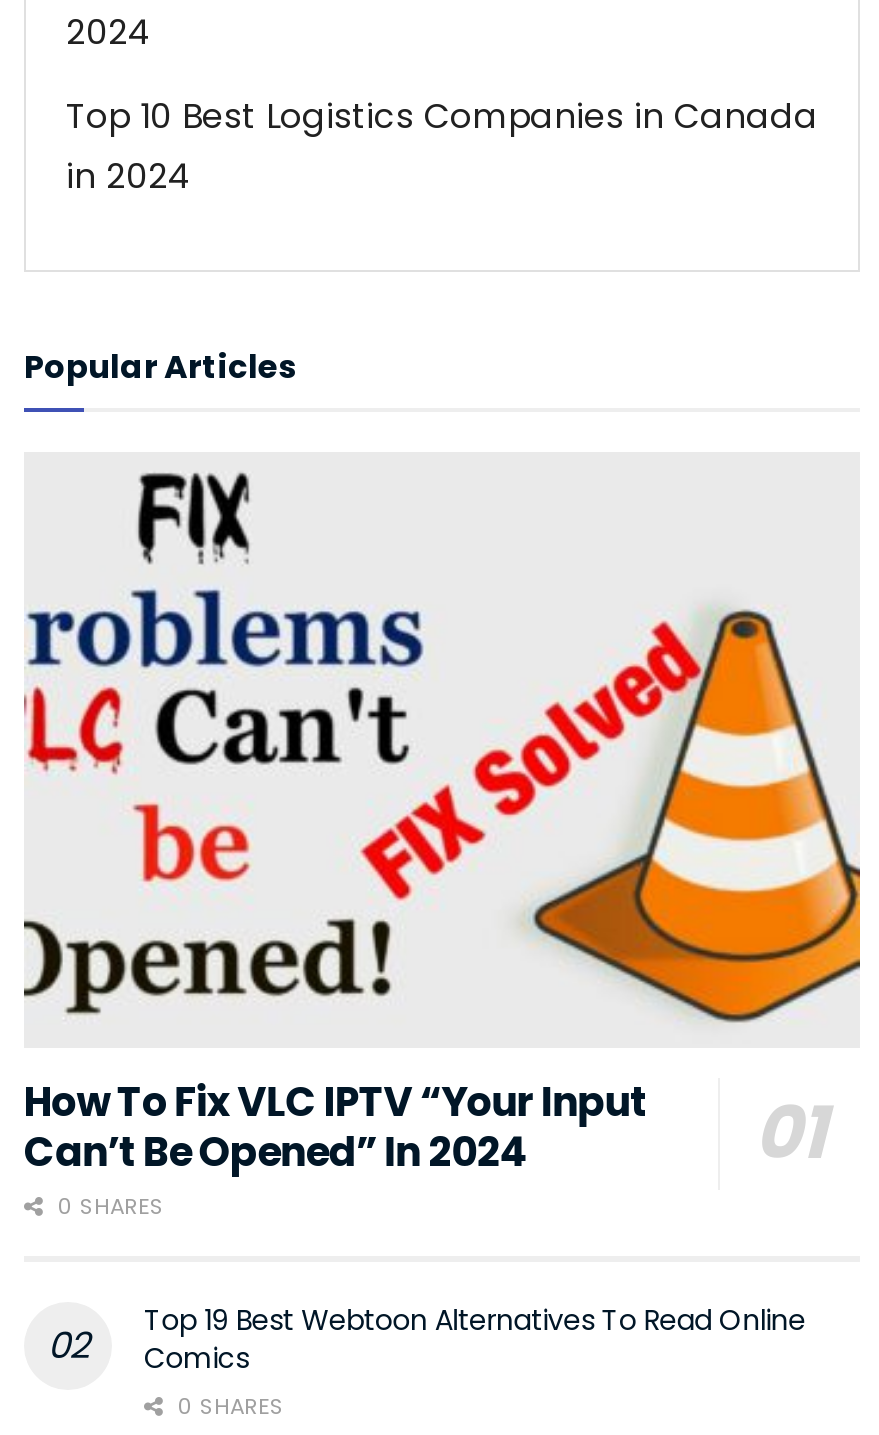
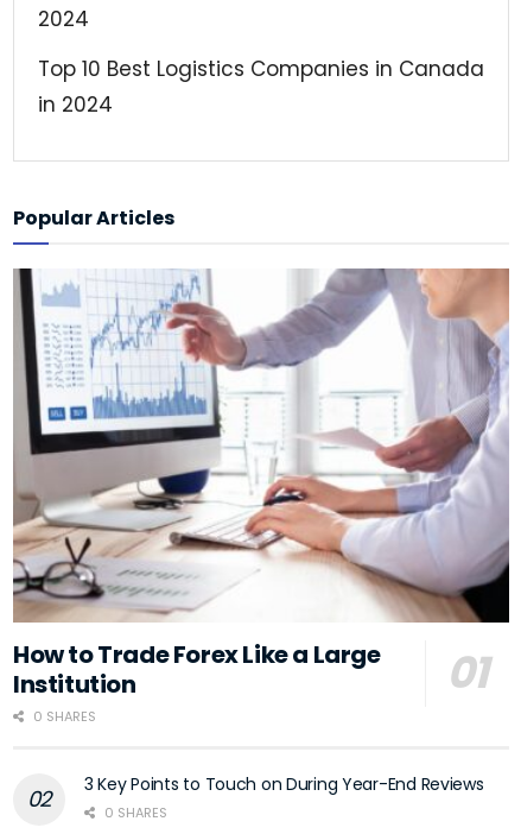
- [image]
- How To Fix VLC IPTV “Your Input
- Can’t Be Opened” In 2024
+ [image]
+ How to Trade Forex Like a Large
+ Institution

- Top 19 Best Webtoon Alternatives To Read Online
- Comics
+ 3 Key Points to Touch on During Year-End Reviews
